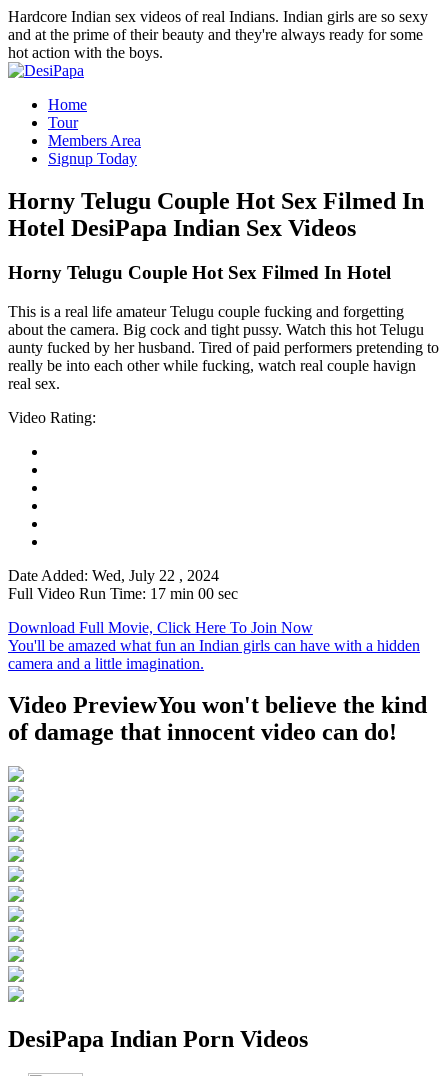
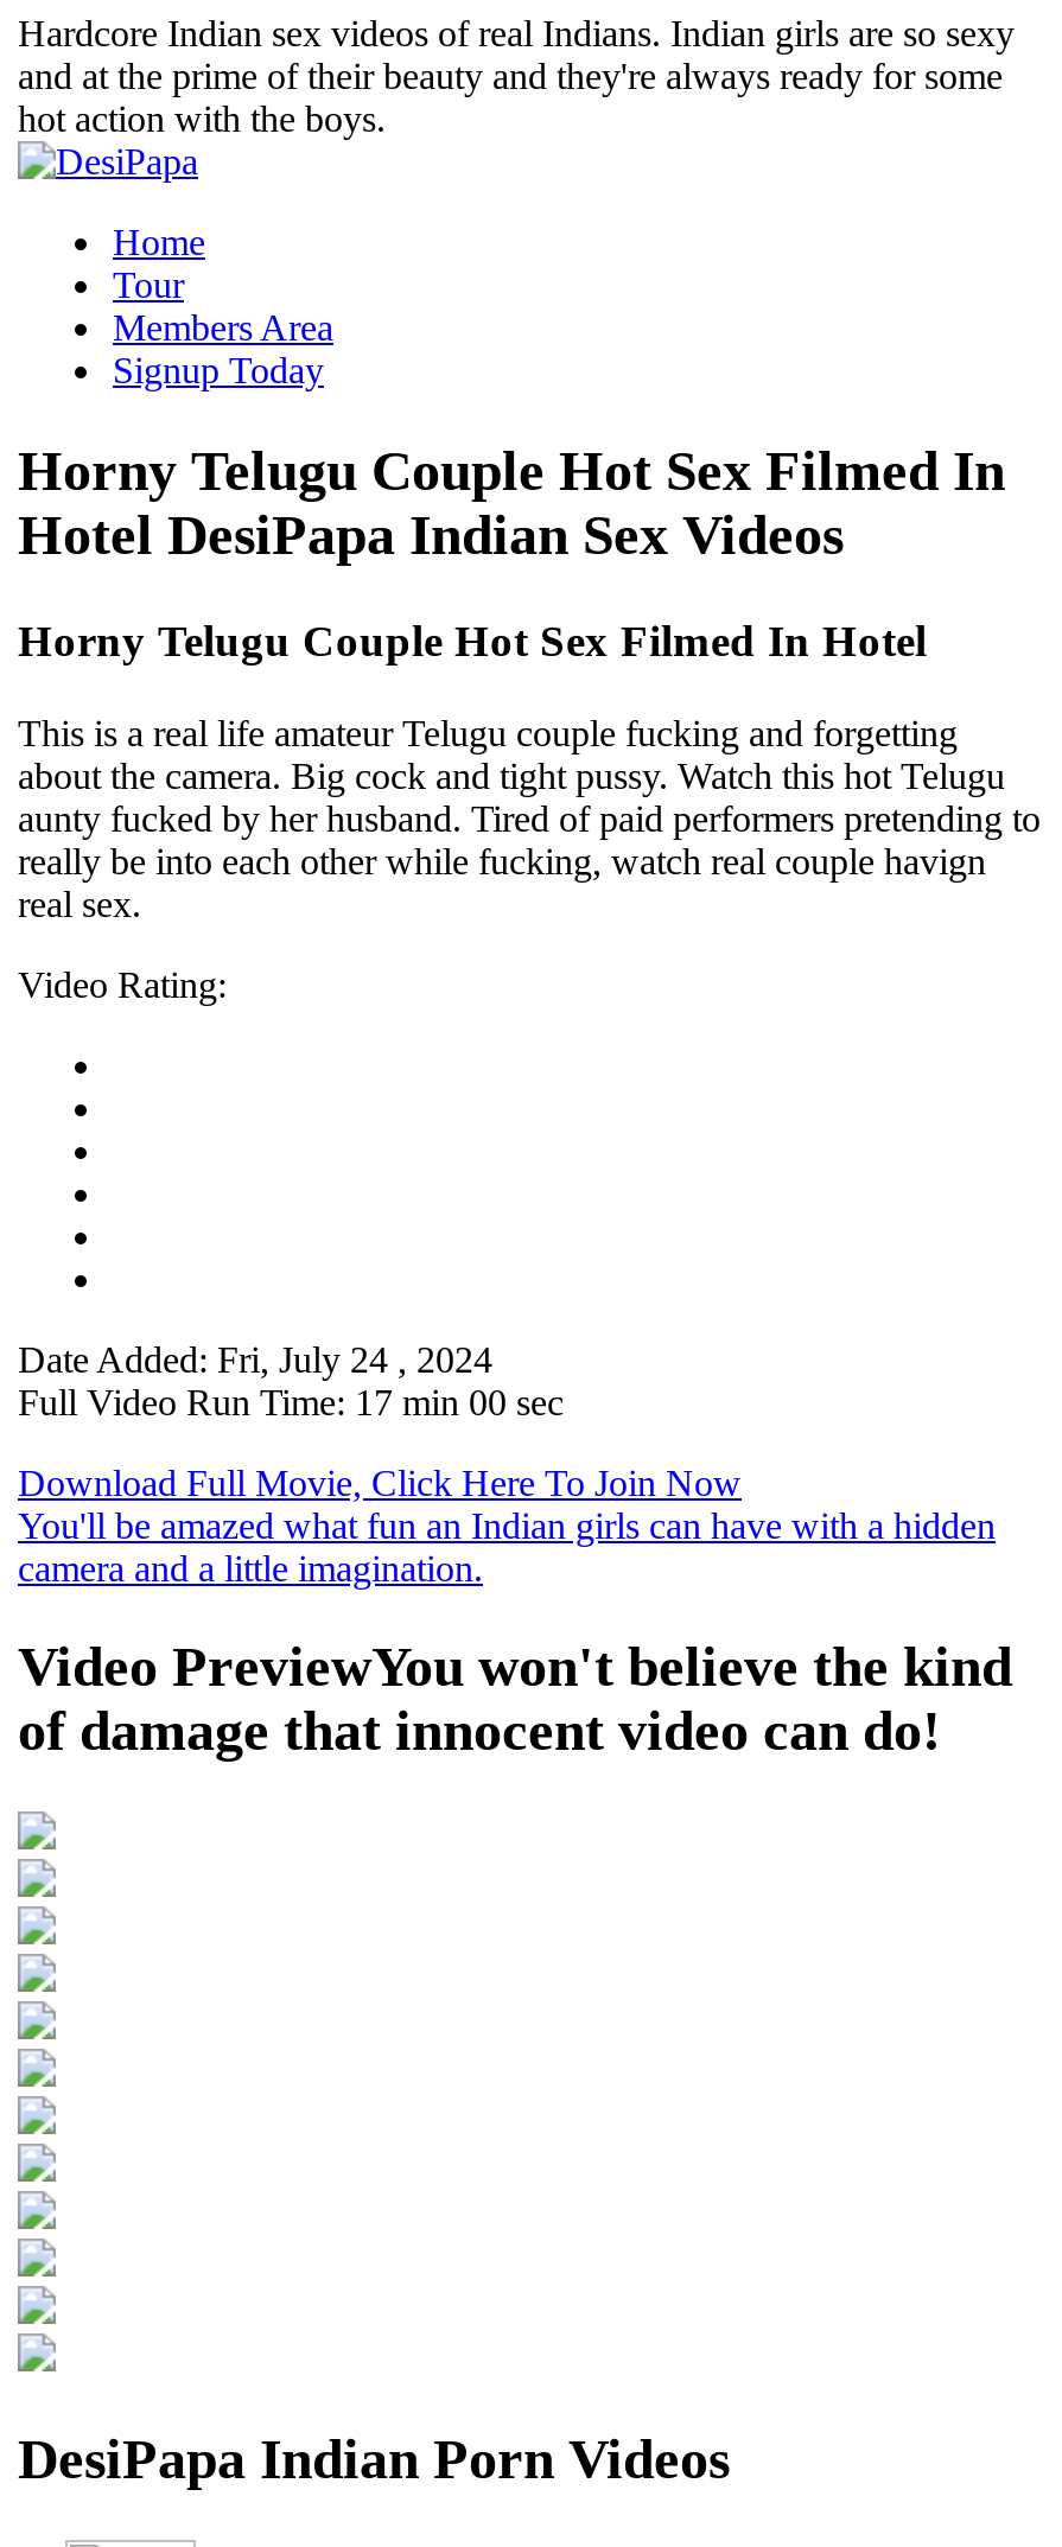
- Date Added: Wed, July 22 , 2024
+ Date Added: Fri, July 24 , 2024
